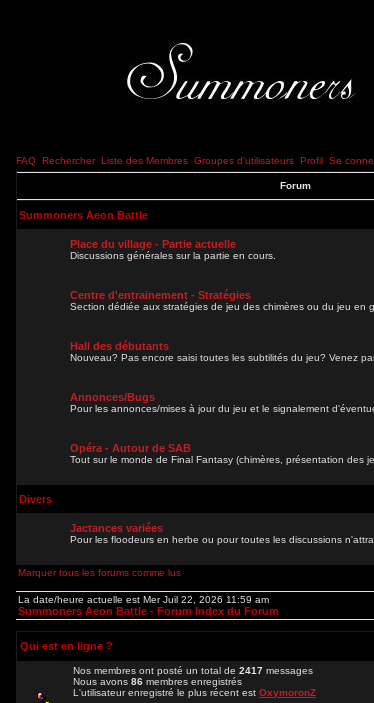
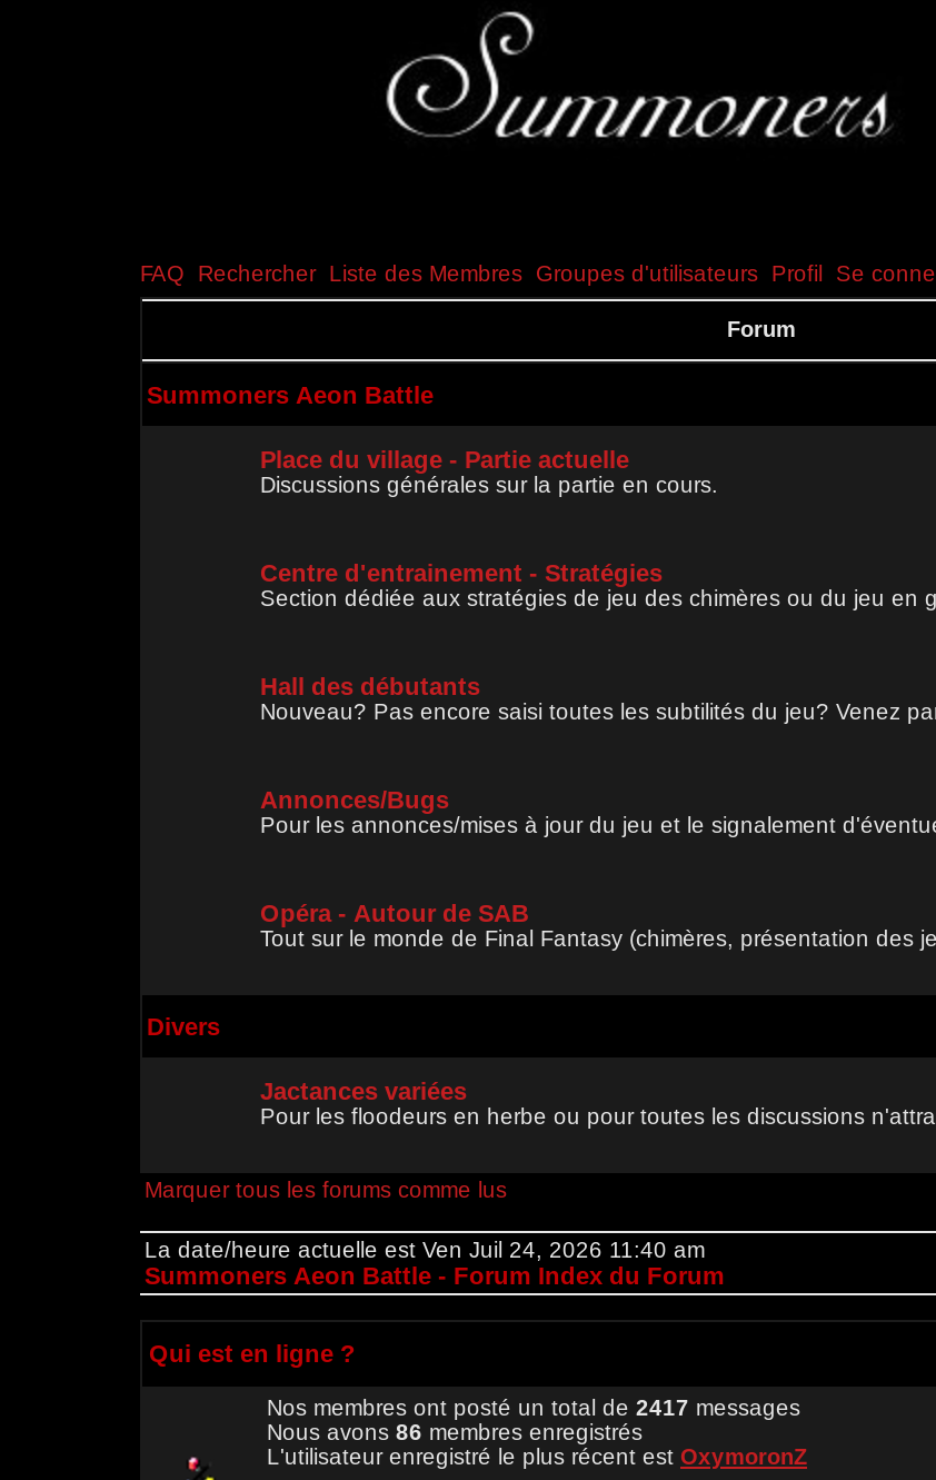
- La date/heure actuelle est Mer Juil 22, 2026 11:59 am
+ La date/heure actuelle est Ven Juil 24, 2026 11:40 am
